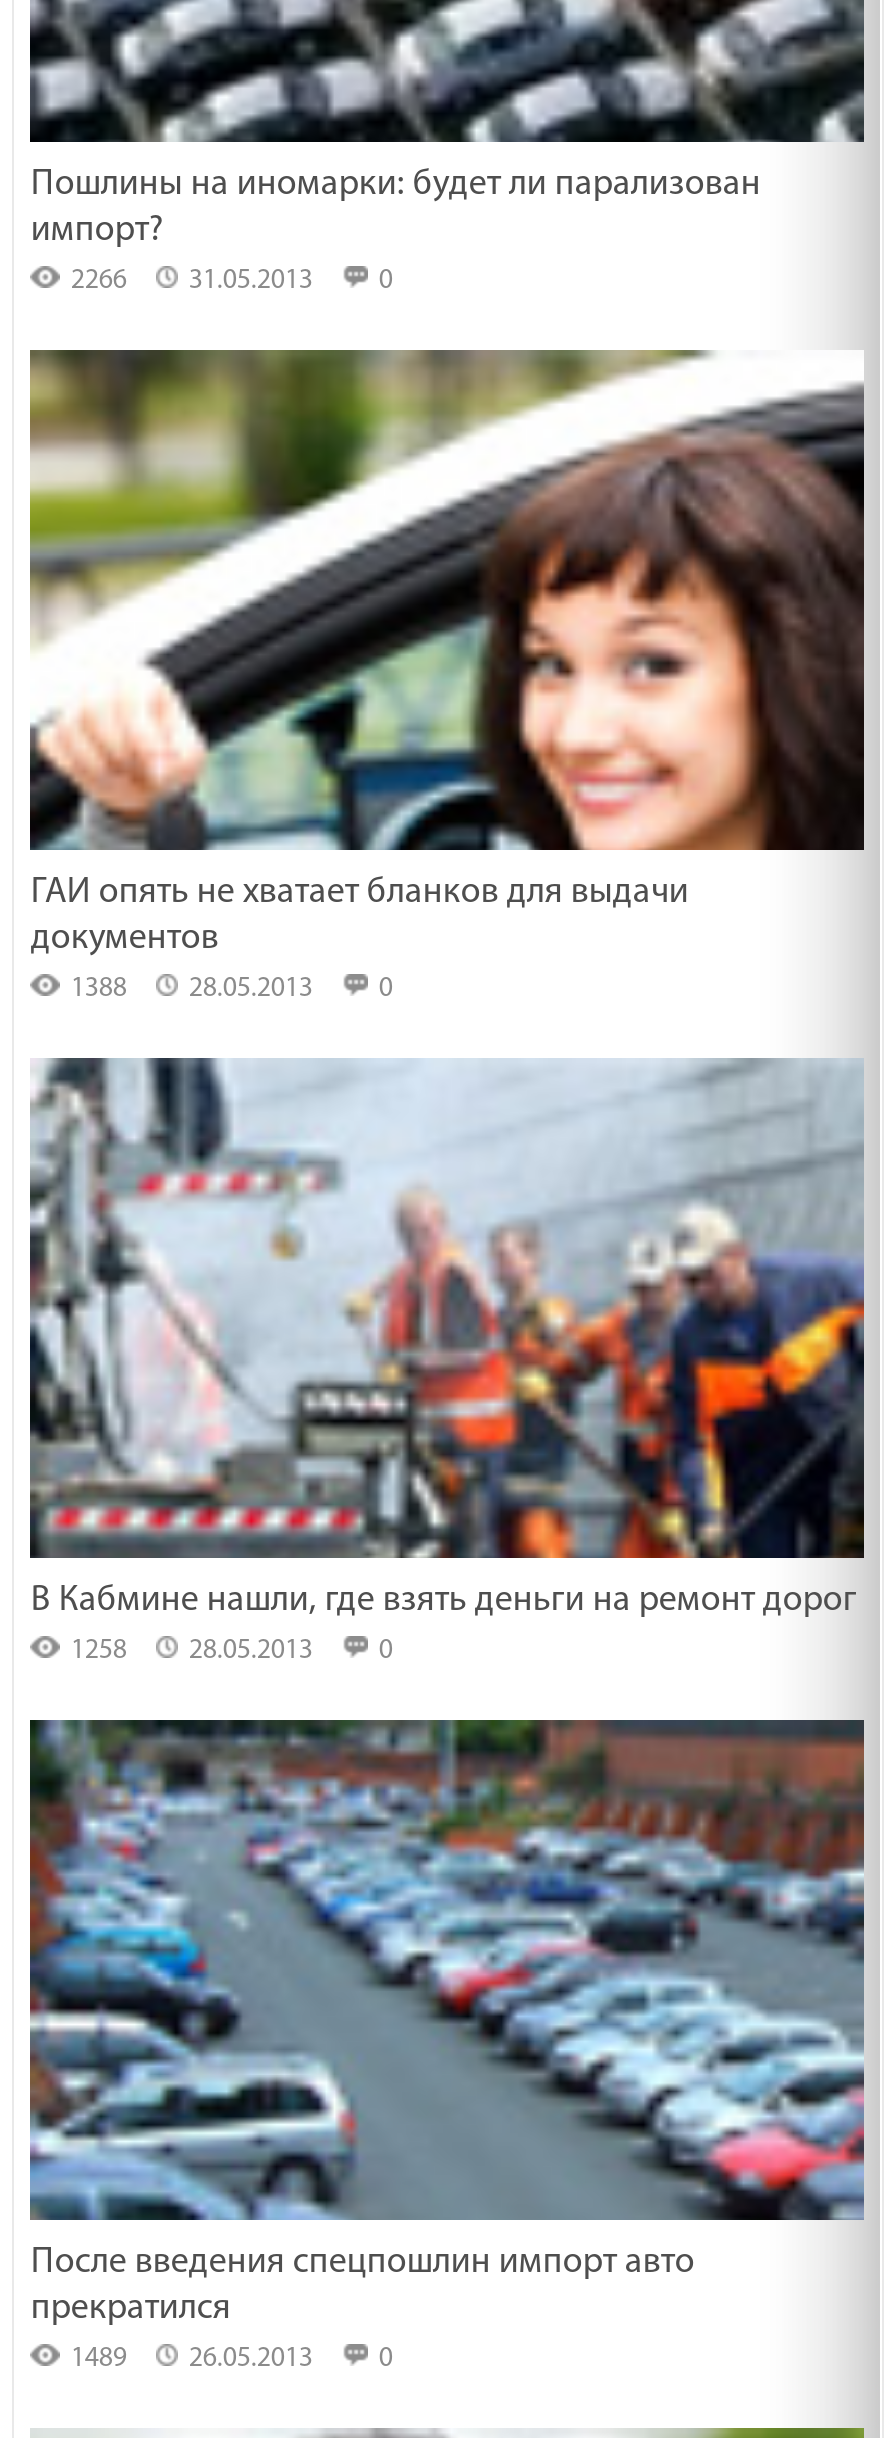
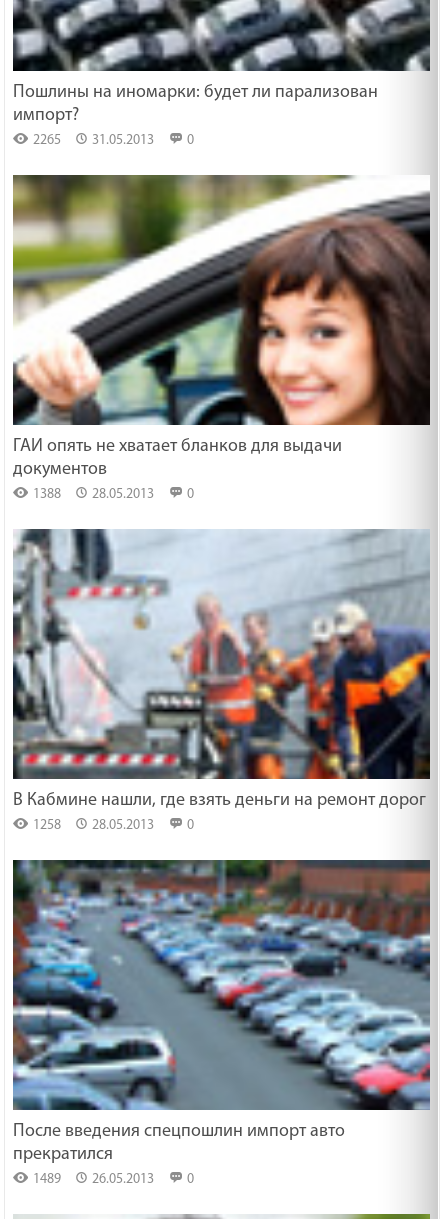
- 2266
+ 2265
